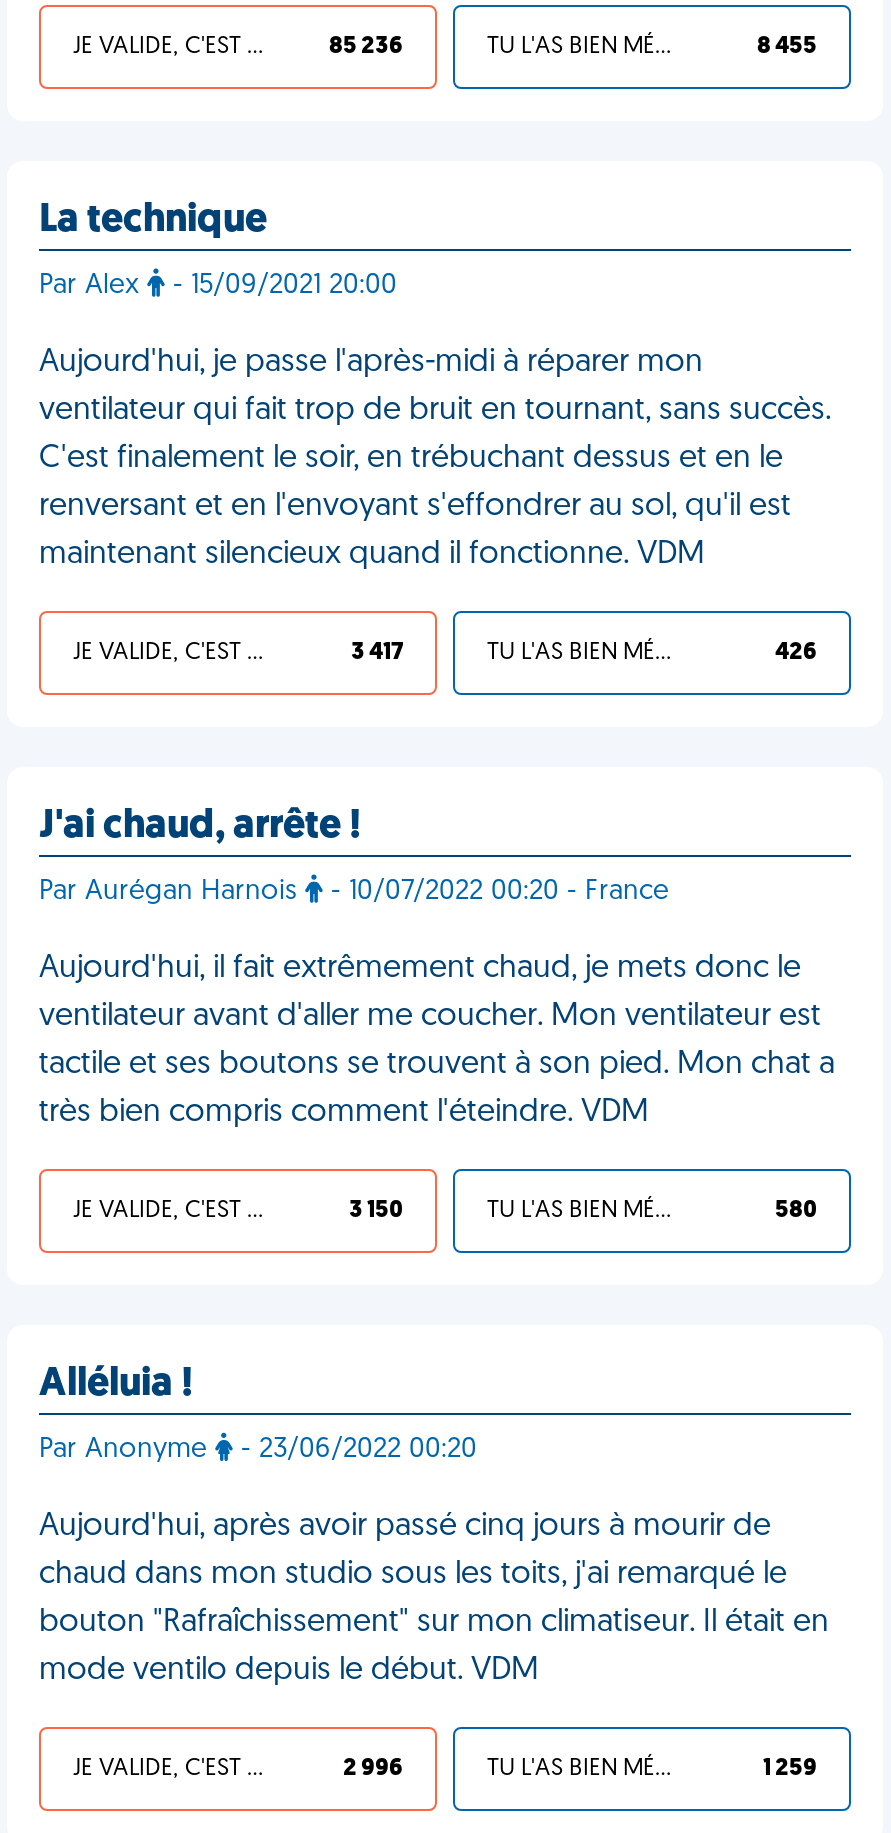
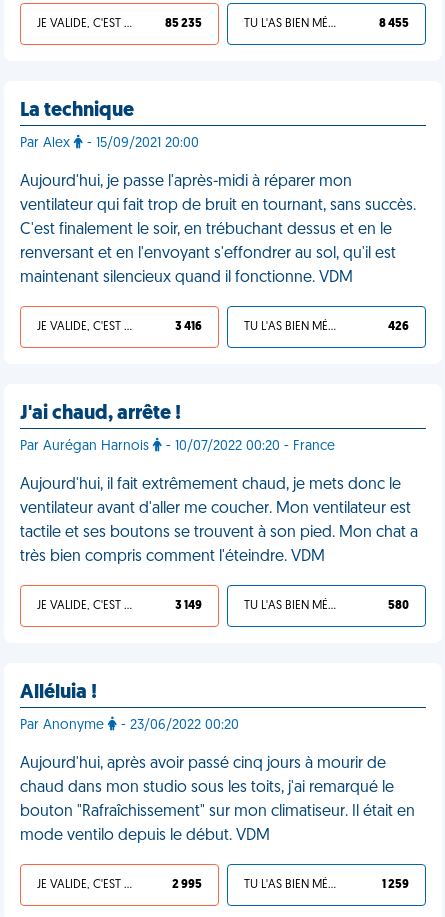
- 85 236
+ 85 235

- 3 417
+ 3 416

- 3 150
+ 3 149

- 2 996
+ 2 995
